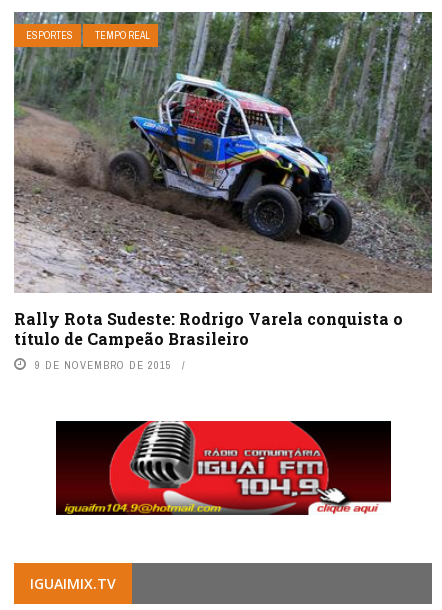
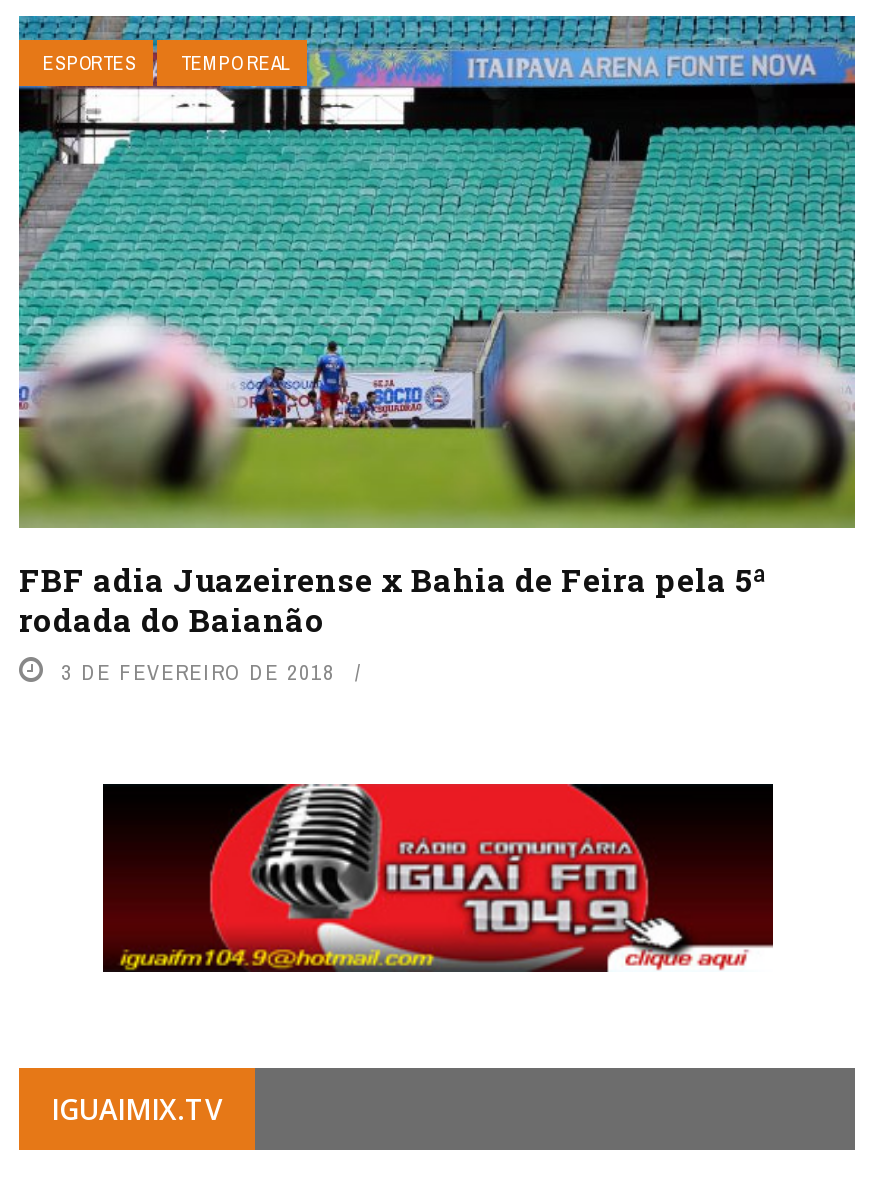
- [image]
- Rally Rota Sudeste: Rodrigo Varela conquista o
- título de Campeão Brasileiro
- 9 DE NOVEMBRO DE 2015
+ [image]
+ FBF adia Juazeirense x Bahia de Feira pela 5ª
+ rodada do Baianão
+ 3 DE FEVEREIRO DE 2018
